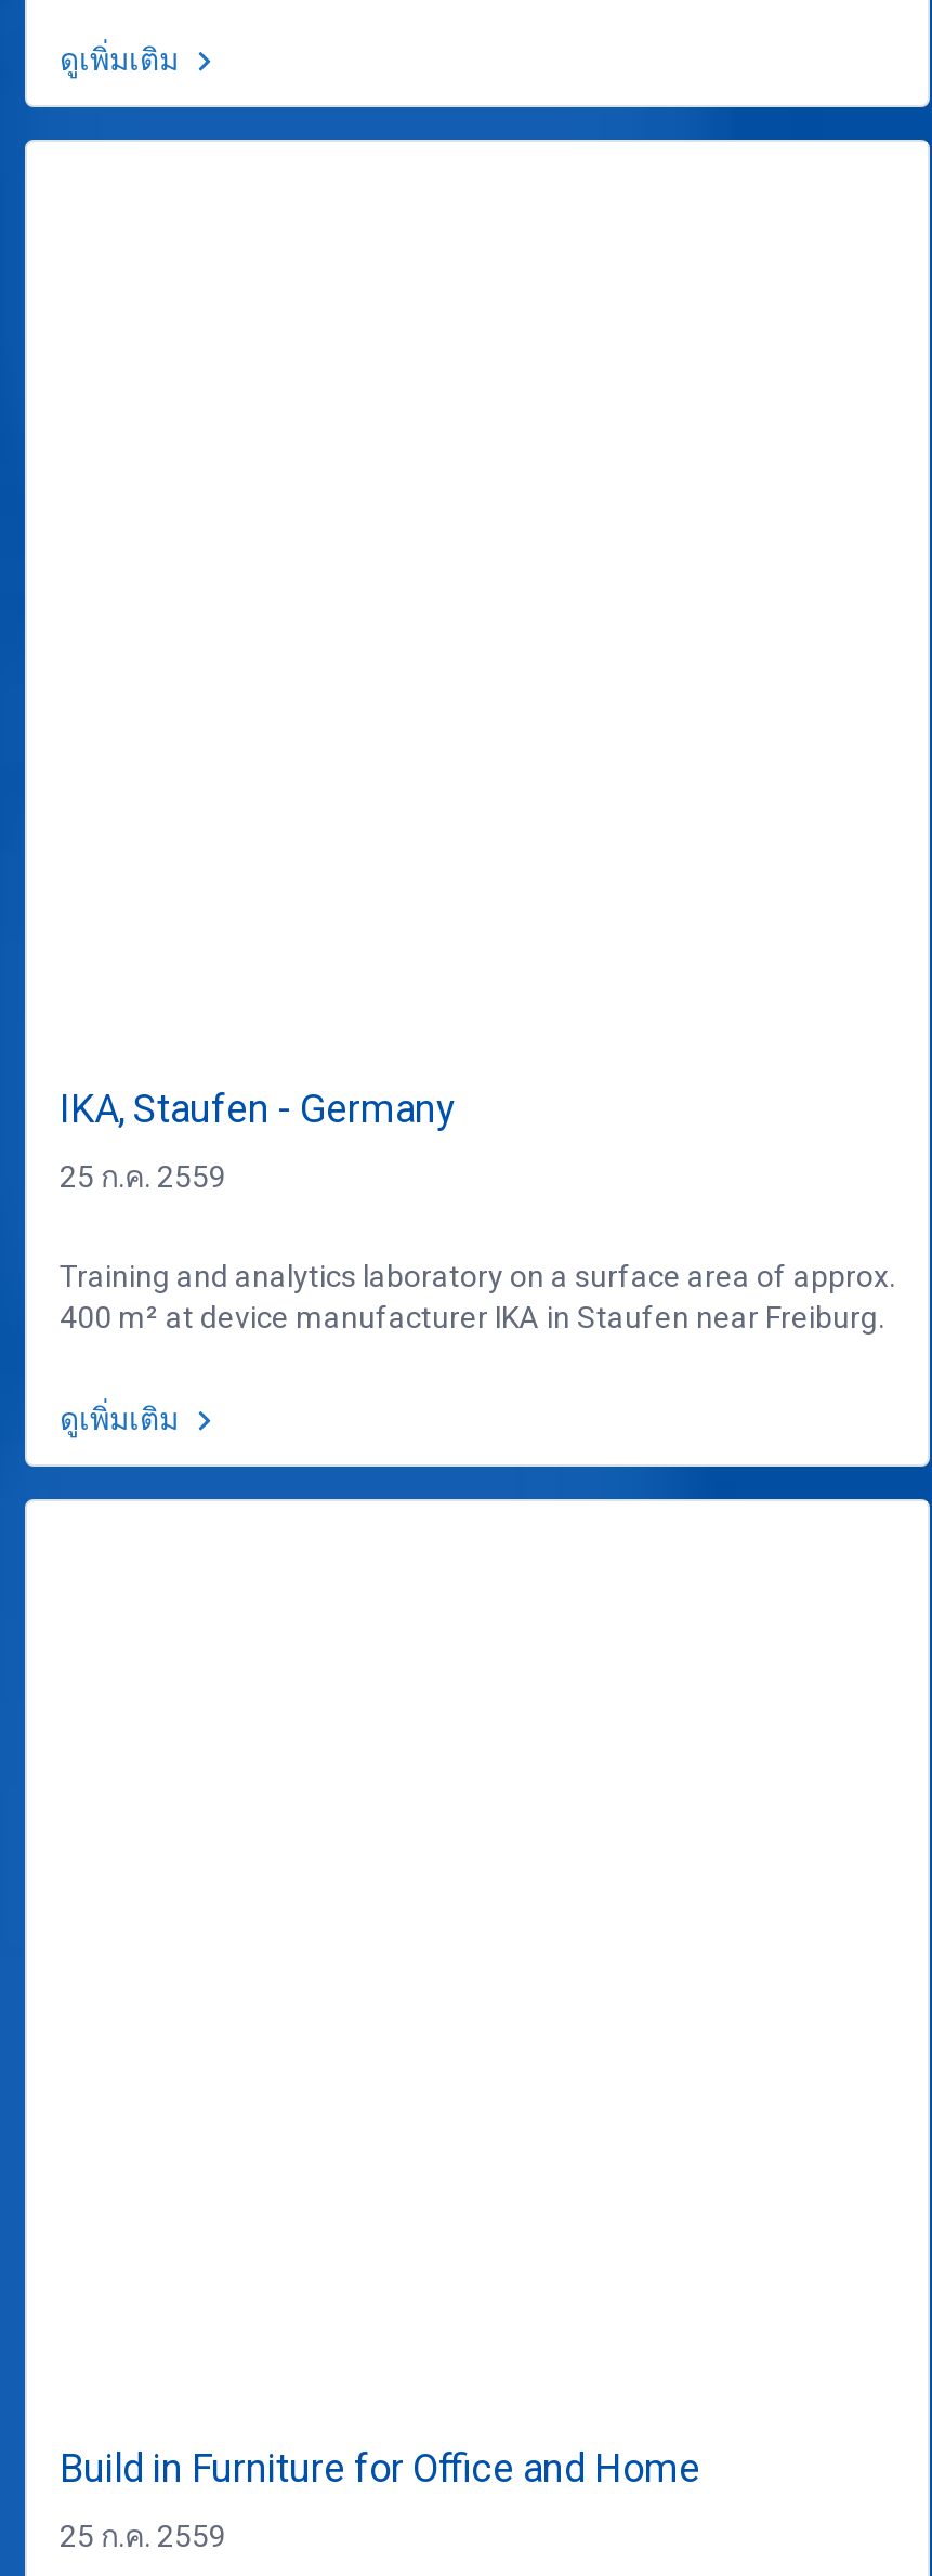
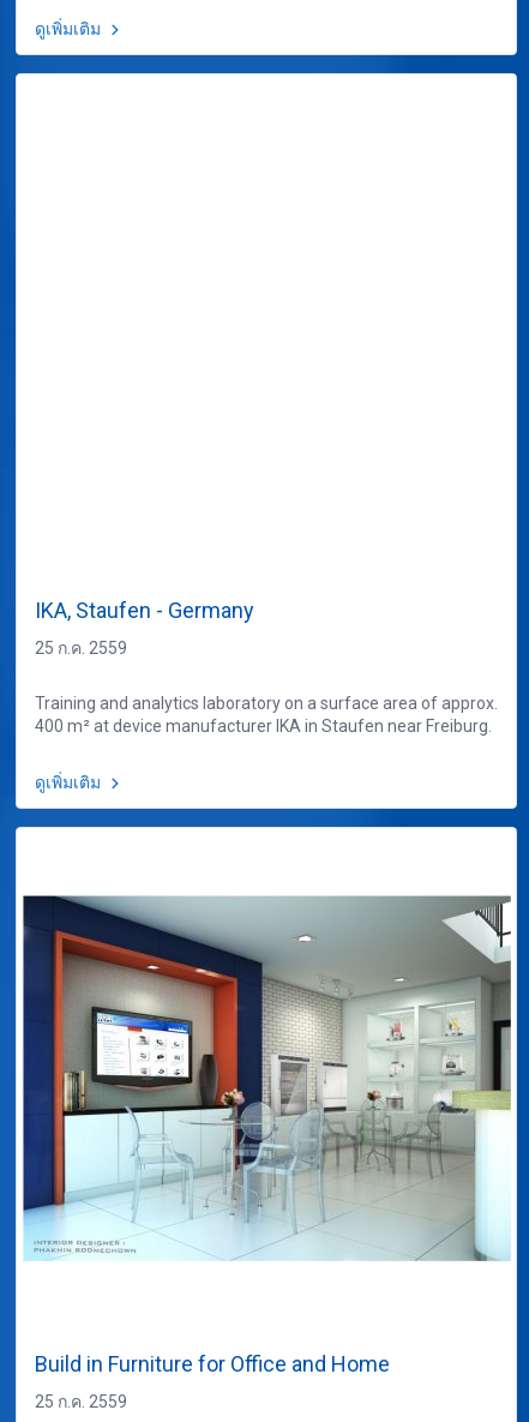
+ [image]
